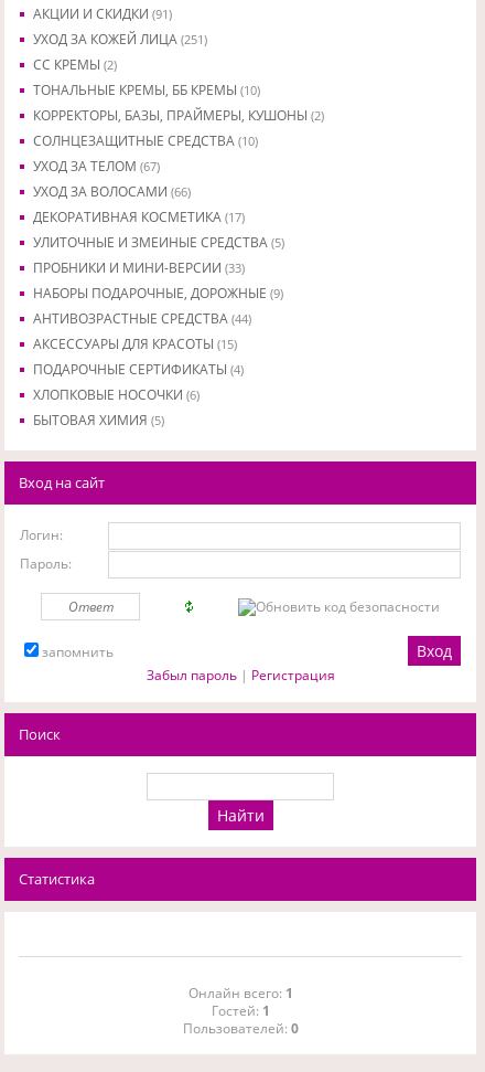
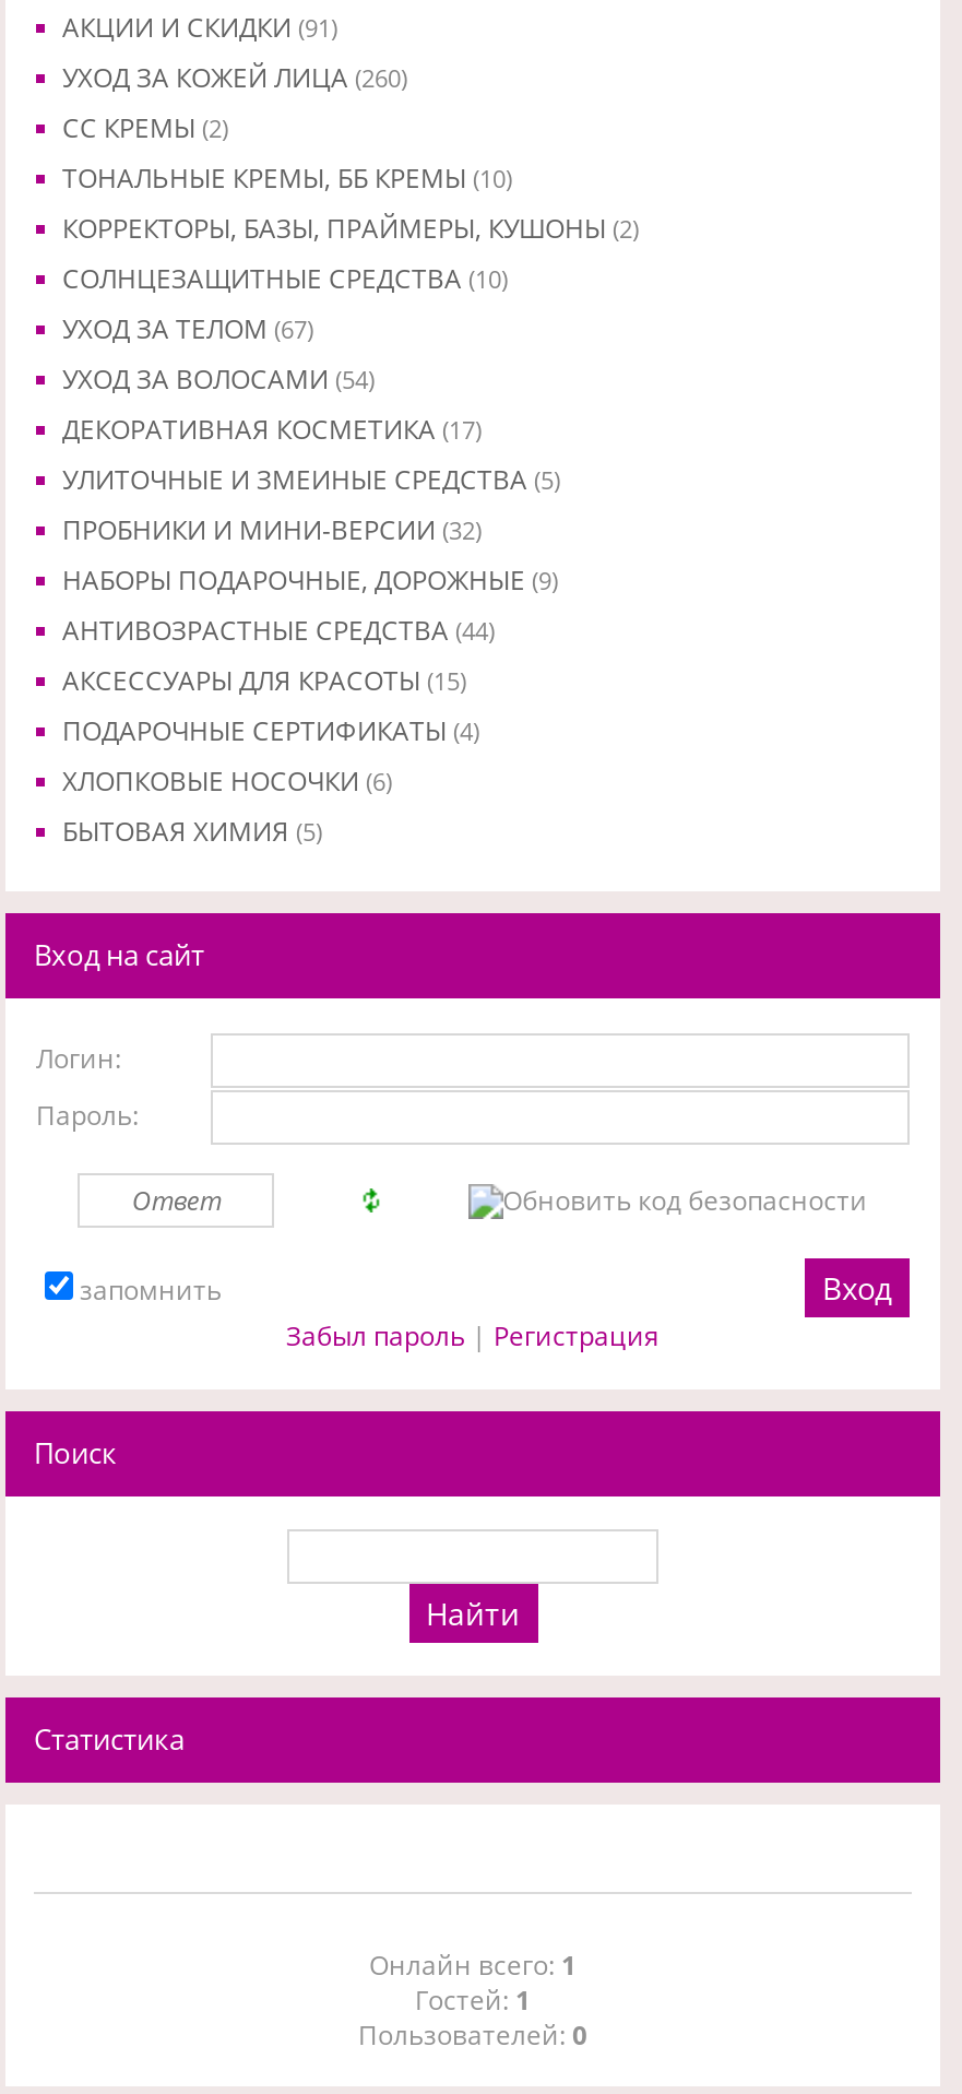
- УХОД ЗА КОЖЕЙ ЛИЦА (251)
+ УХОД ЗА КОЖЕЙ ЛИЦА (260)

- УХОД ЗА ВОЛОСАМИ (66)
+ УХОД ЗА ВОЛОСАМИ (54)

- ПРОБНИКИ И МИНИ-ВЕРСИИ (33)
+ ПРОБНИКИ И МИНИ-ВЕРСИИ (32)
